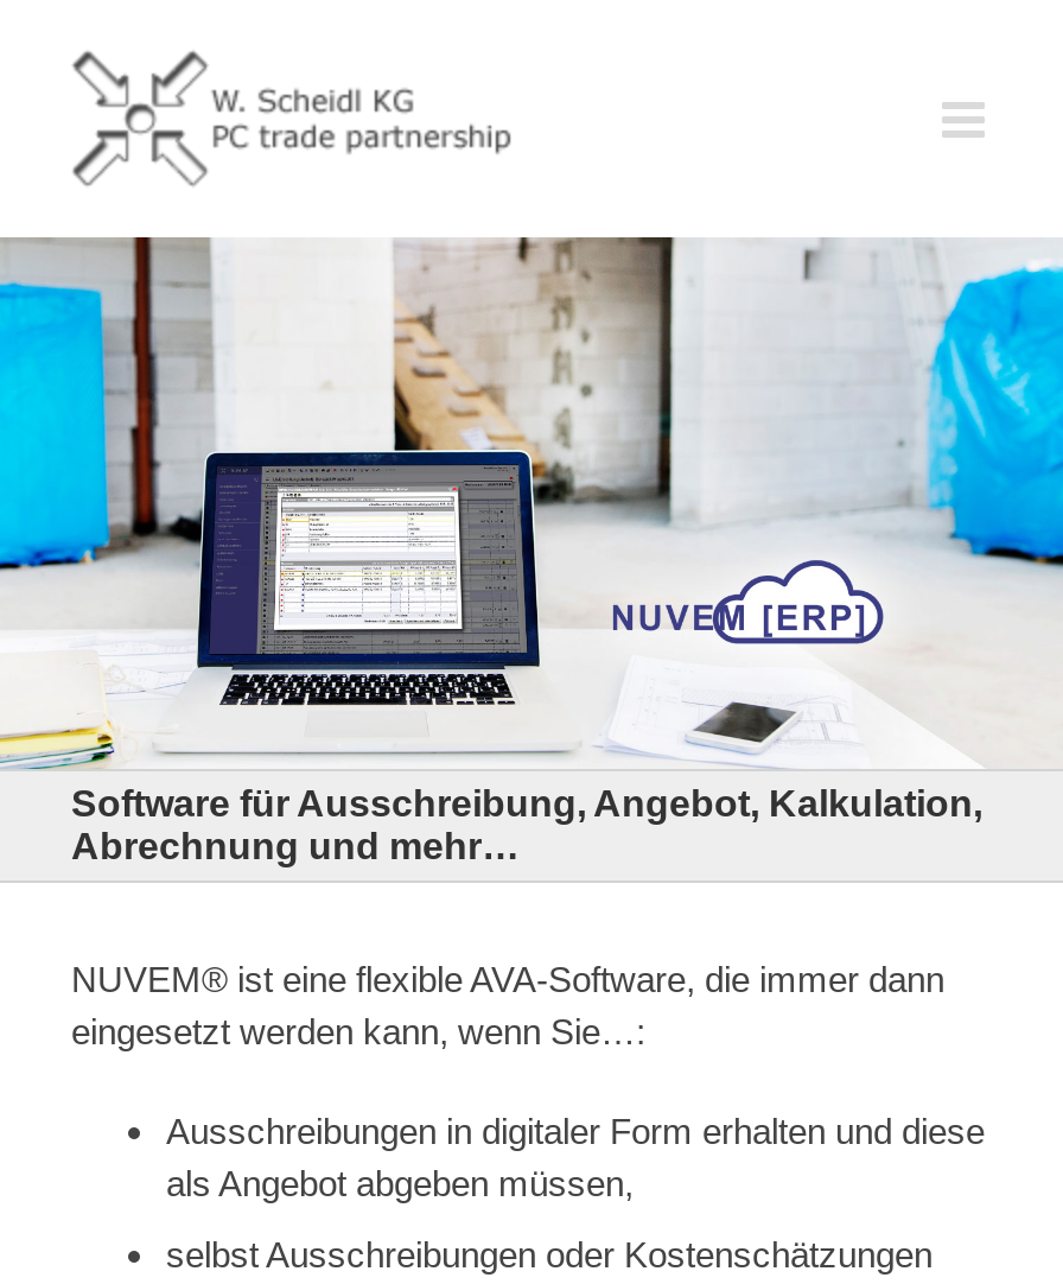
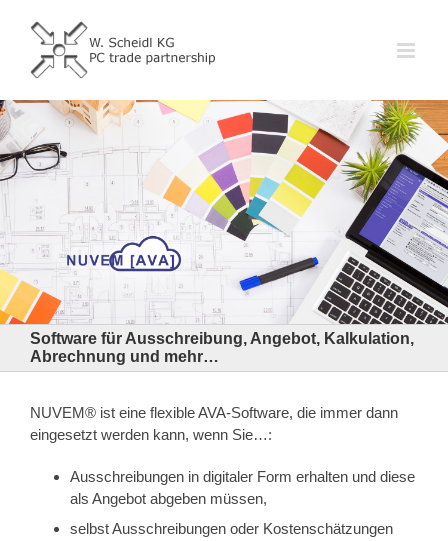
- [image]
+ [image]
